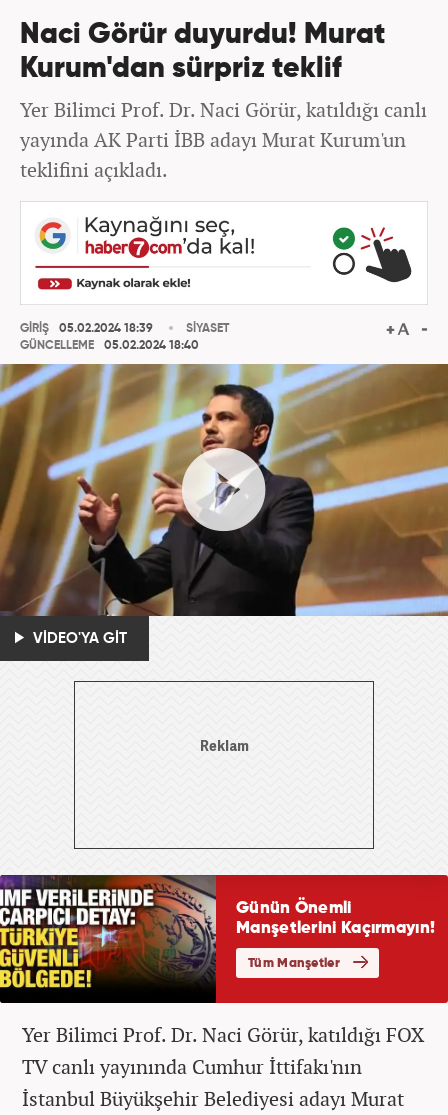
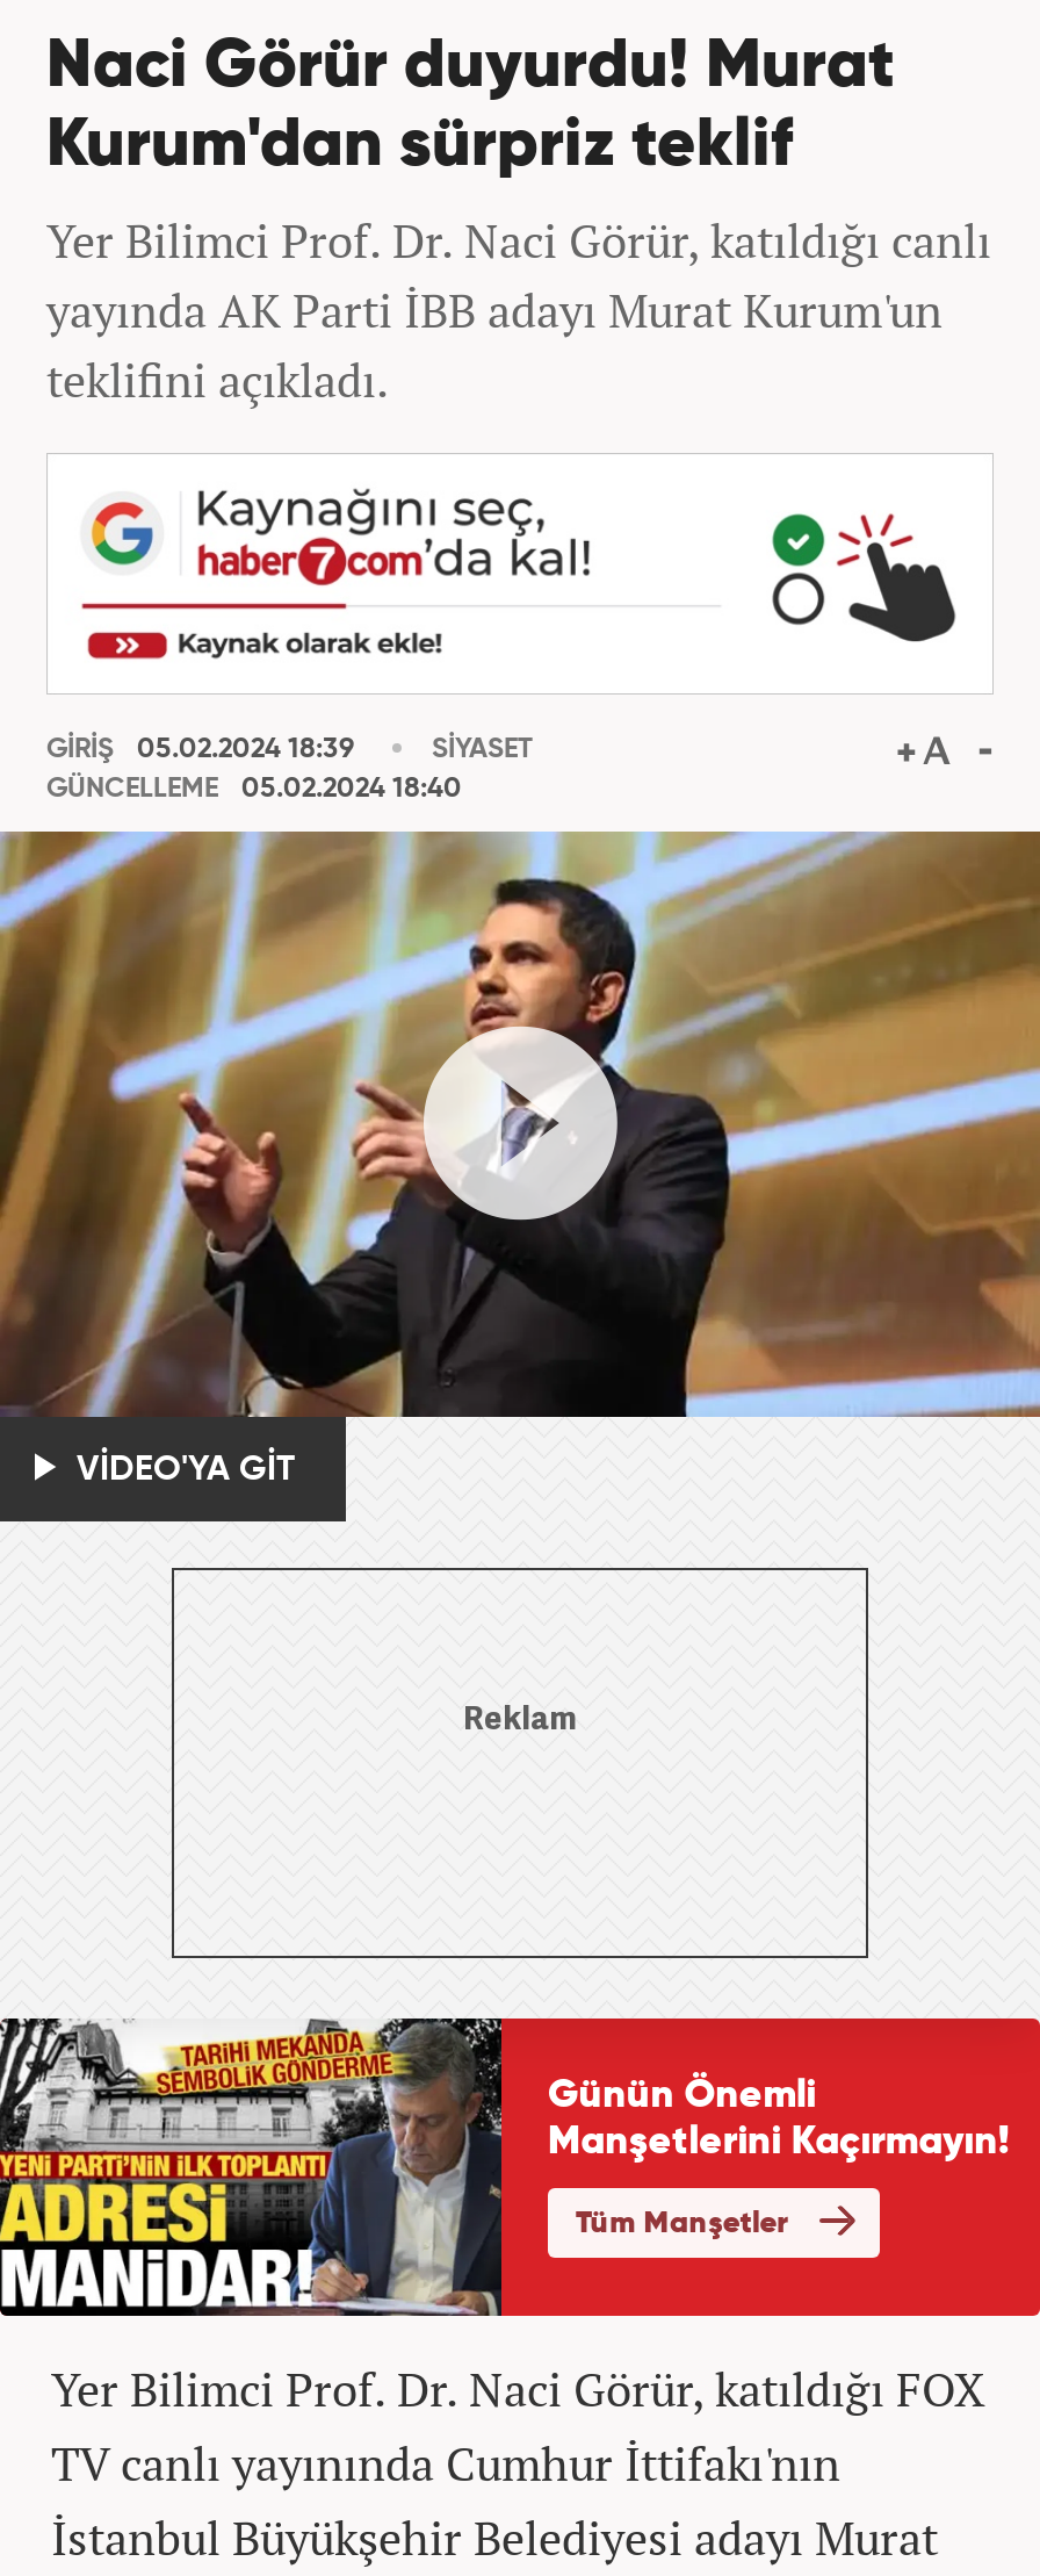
- [image]
+ [image]
